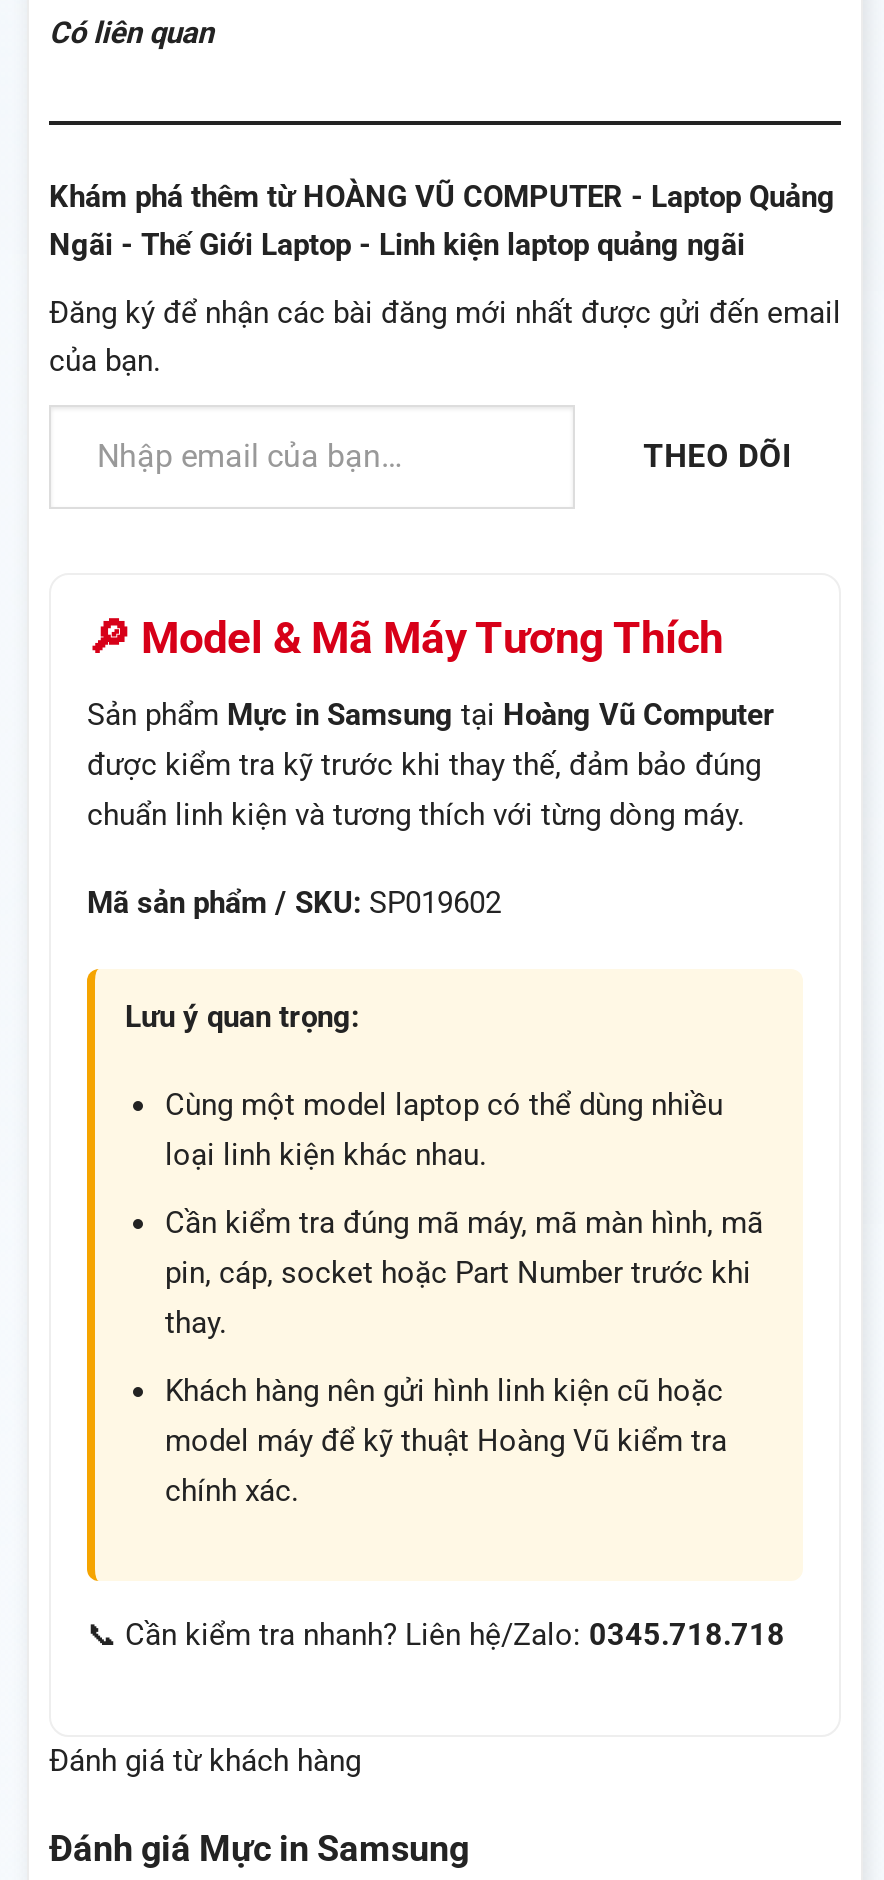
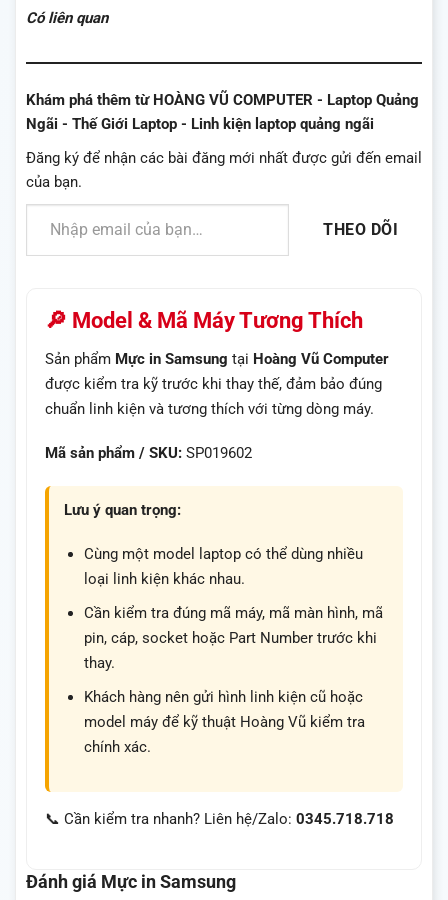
- Đánh giá từ khách hàng
